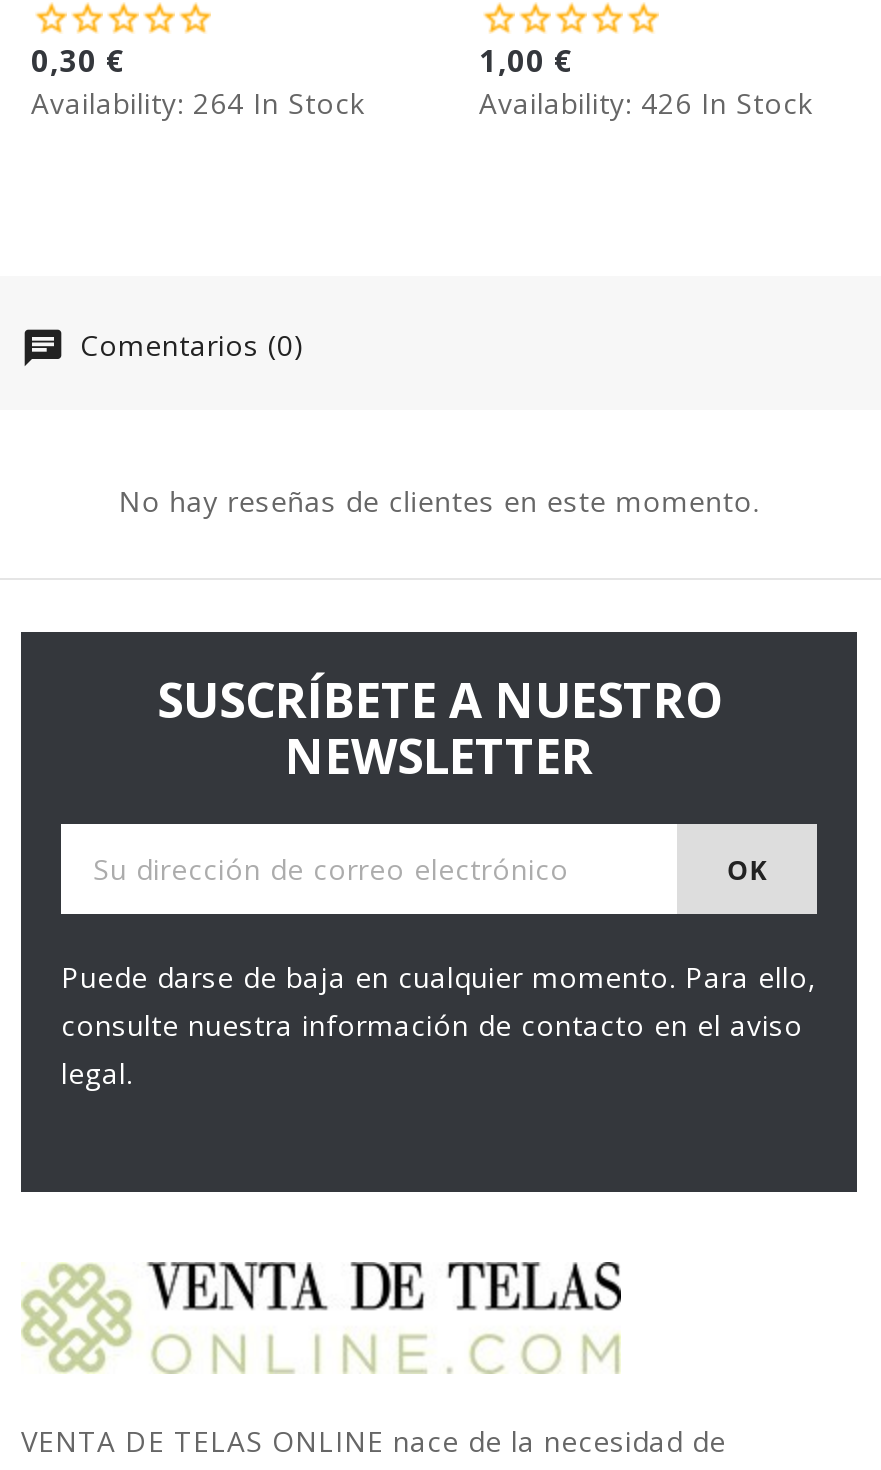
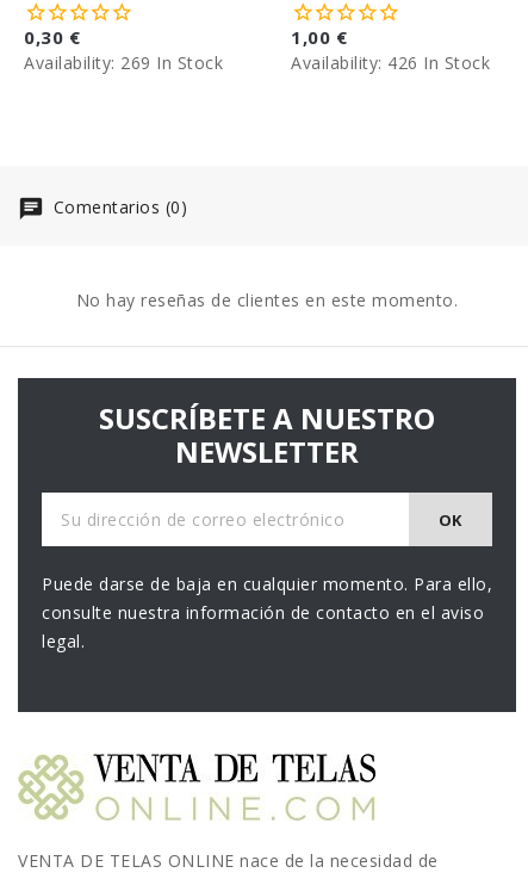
- Availability: 264 In Stock
+ Availability: 269 In Stock
